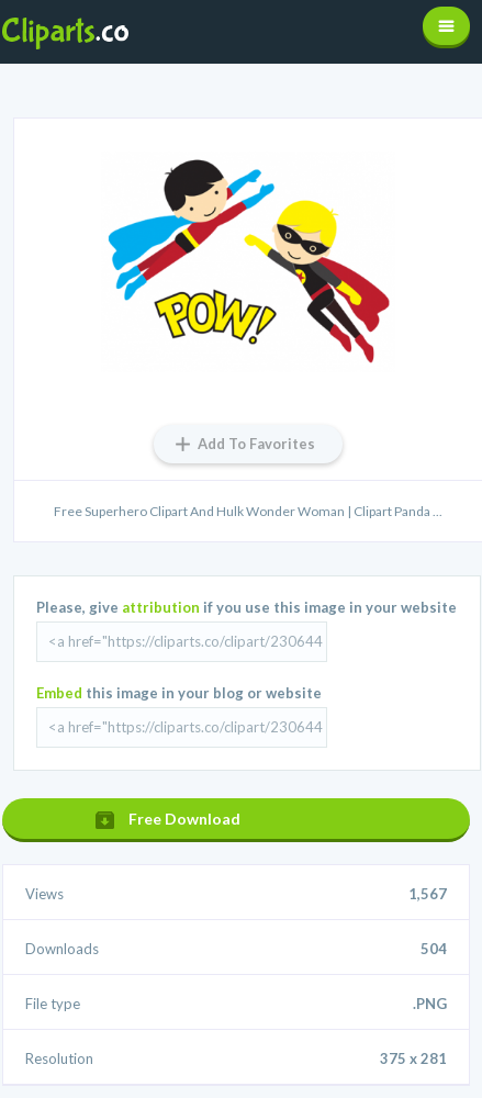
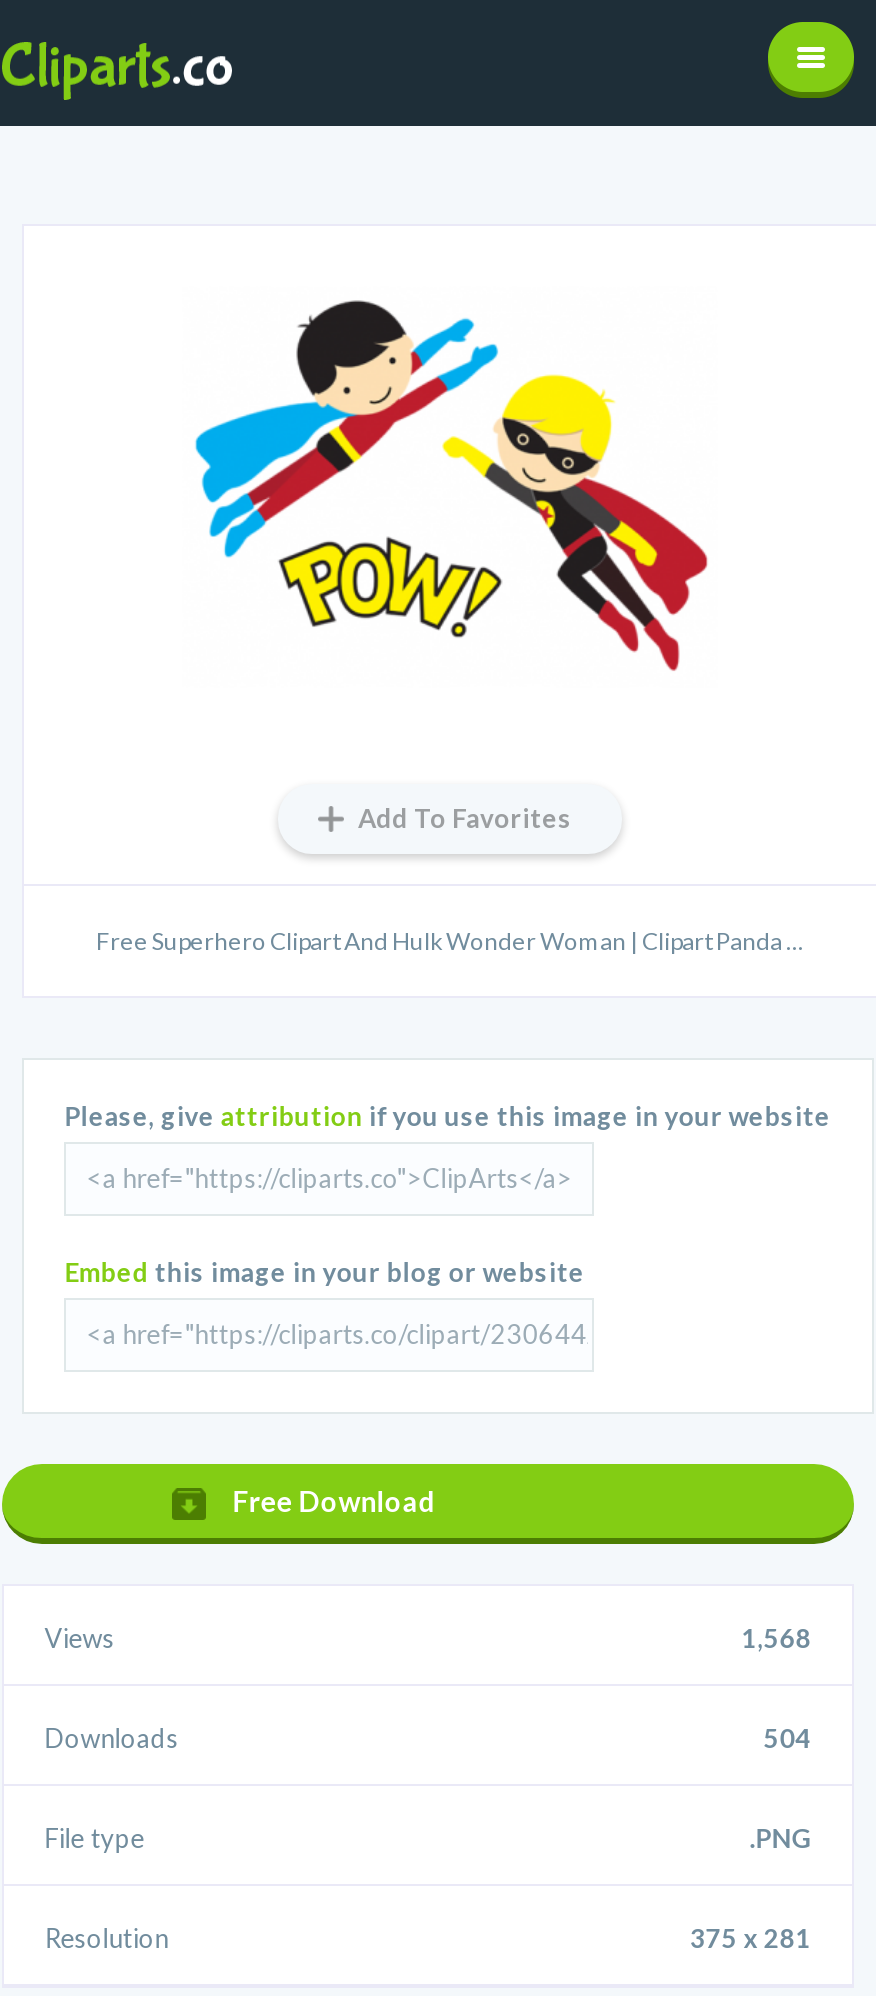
- 1,567
+ 1,568
